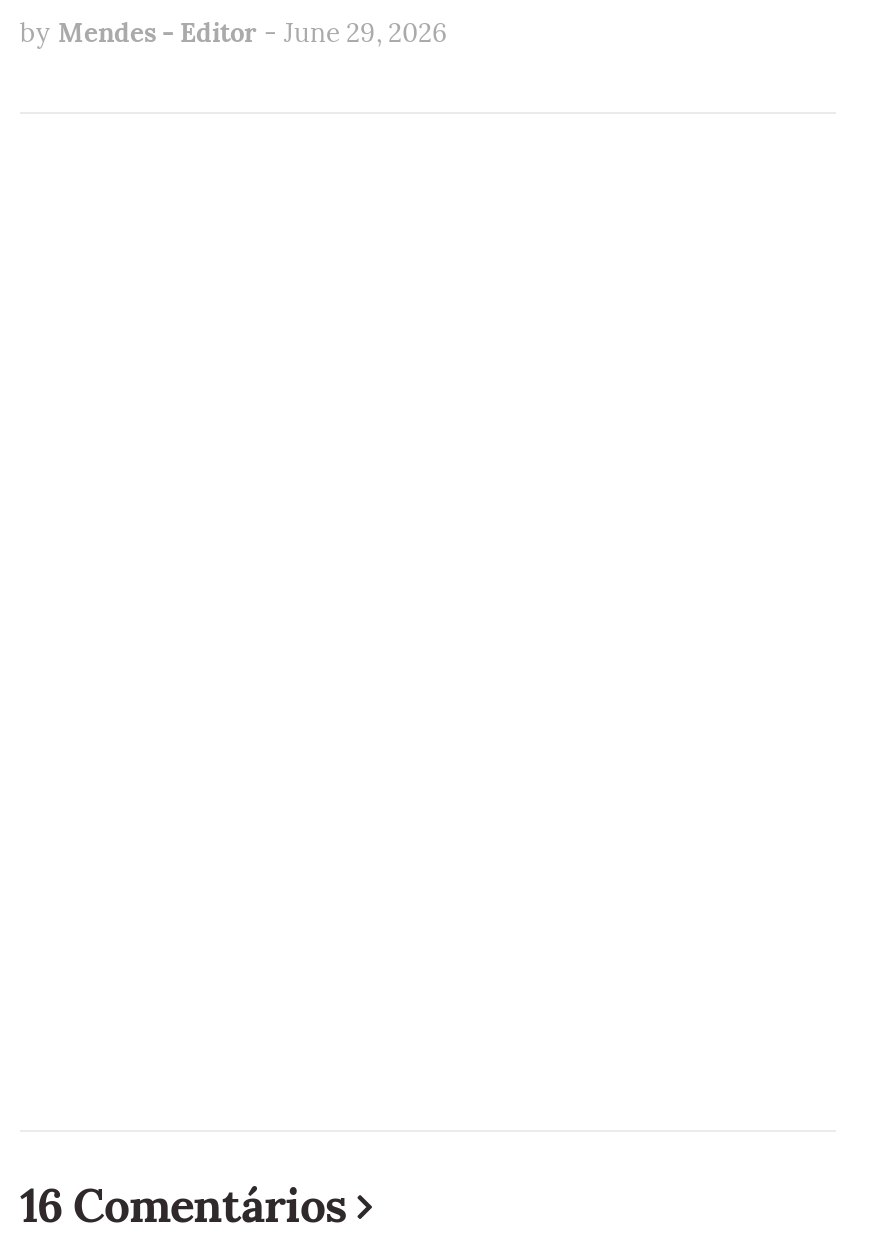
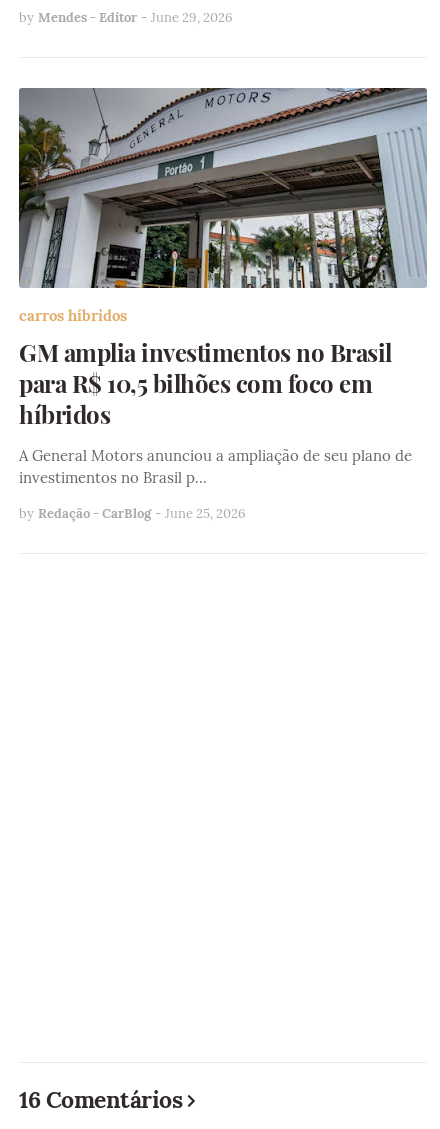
+ [image]
+ carros híbridos
+ GM amplia investimentos no Brasil
+ para R$ 10,5 bilhões com foco em
+ híbridos
+ A General Motors anunciou a ampliação de seu plano de
+ investimentos no Brasil p…
+ by Redação - CarBlog - June 25, 2026
